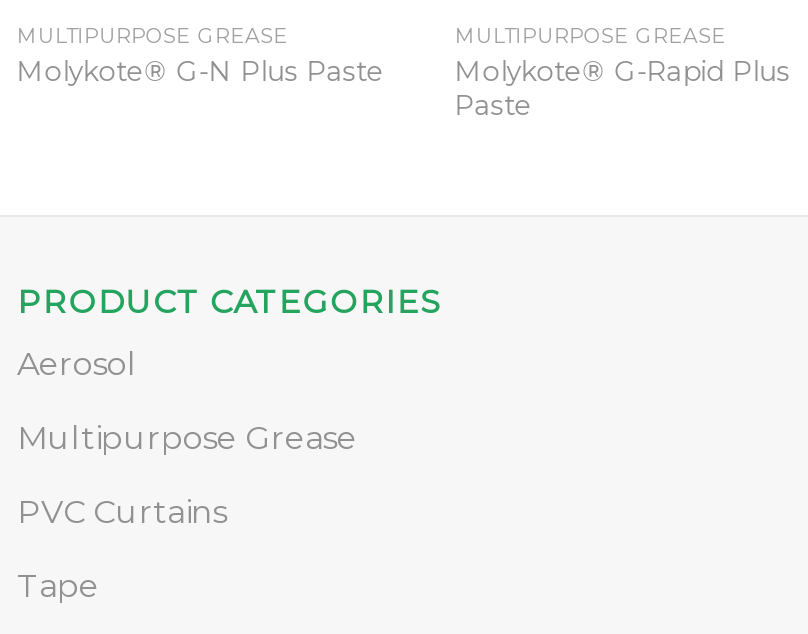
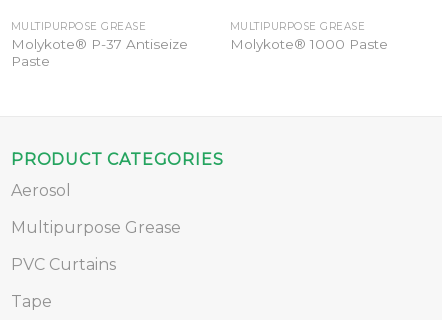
- Molykote® G-N Plus Paste
+ Molykote® P-37 Antiseize
+ Paste

- Molykote® G-Rapid Plus
- Paste
+ Molykote® 1000 Paste
